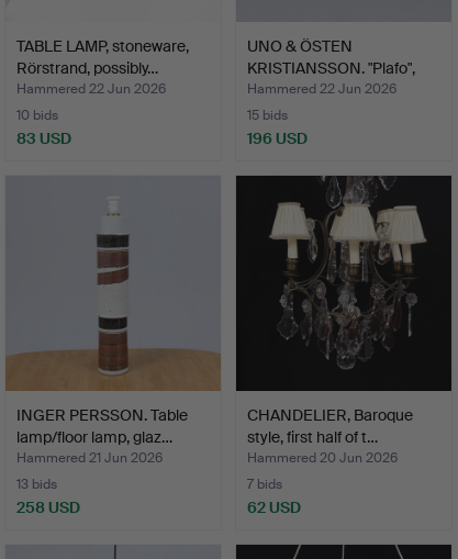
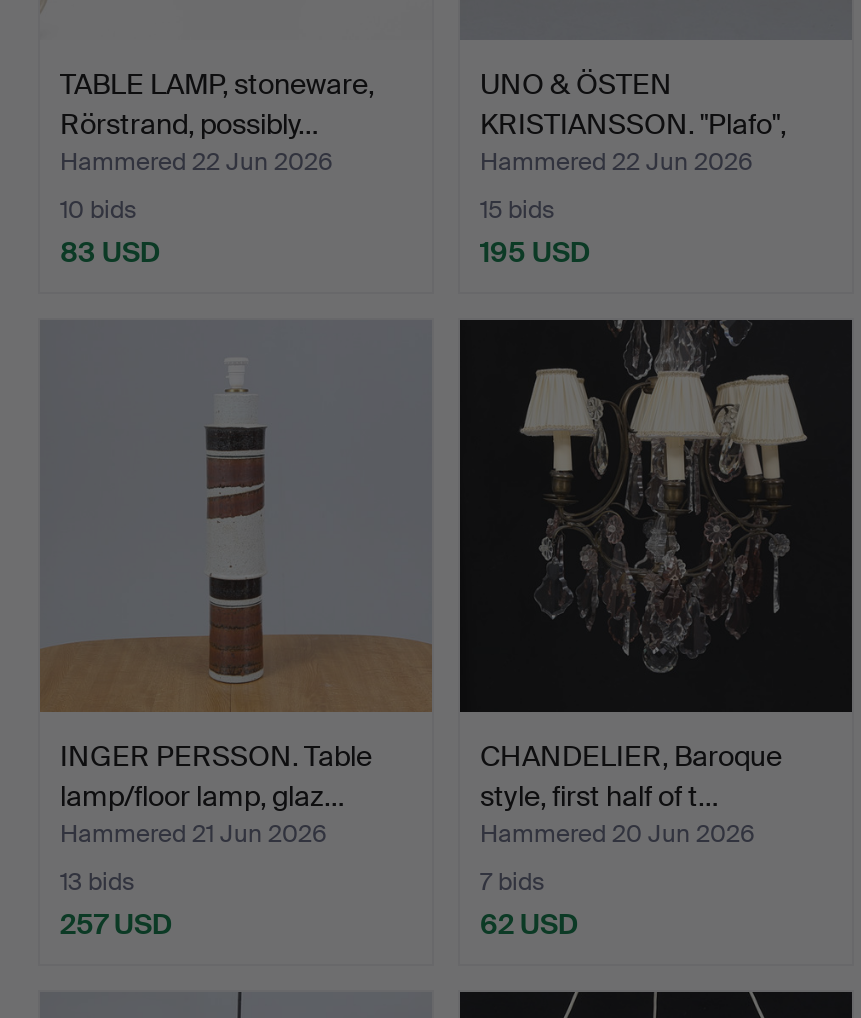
- 196 USD
+ 195 USD

- 258 USD
+ 257 USD
